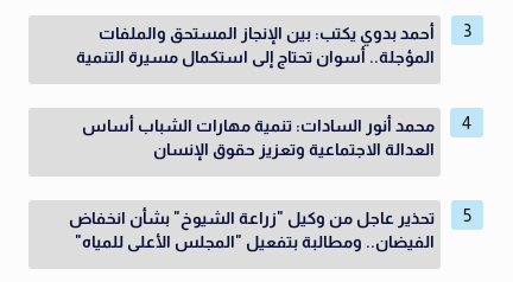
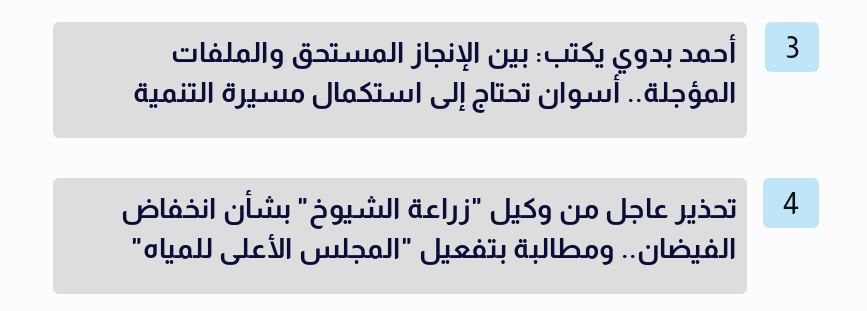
- محمد أنور السادات: تنمية مهارات الشباب أساس
- العدالة الاجتماعية وتعزيز حقوق الإنسان
